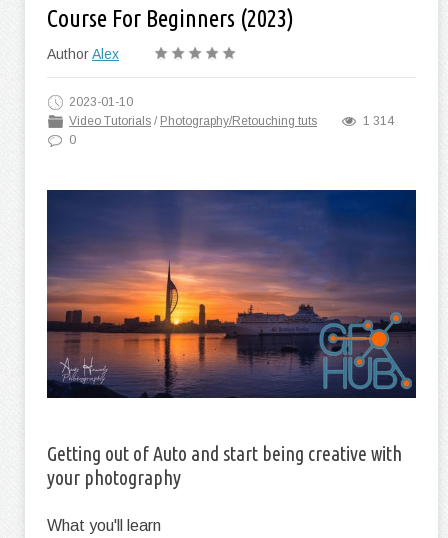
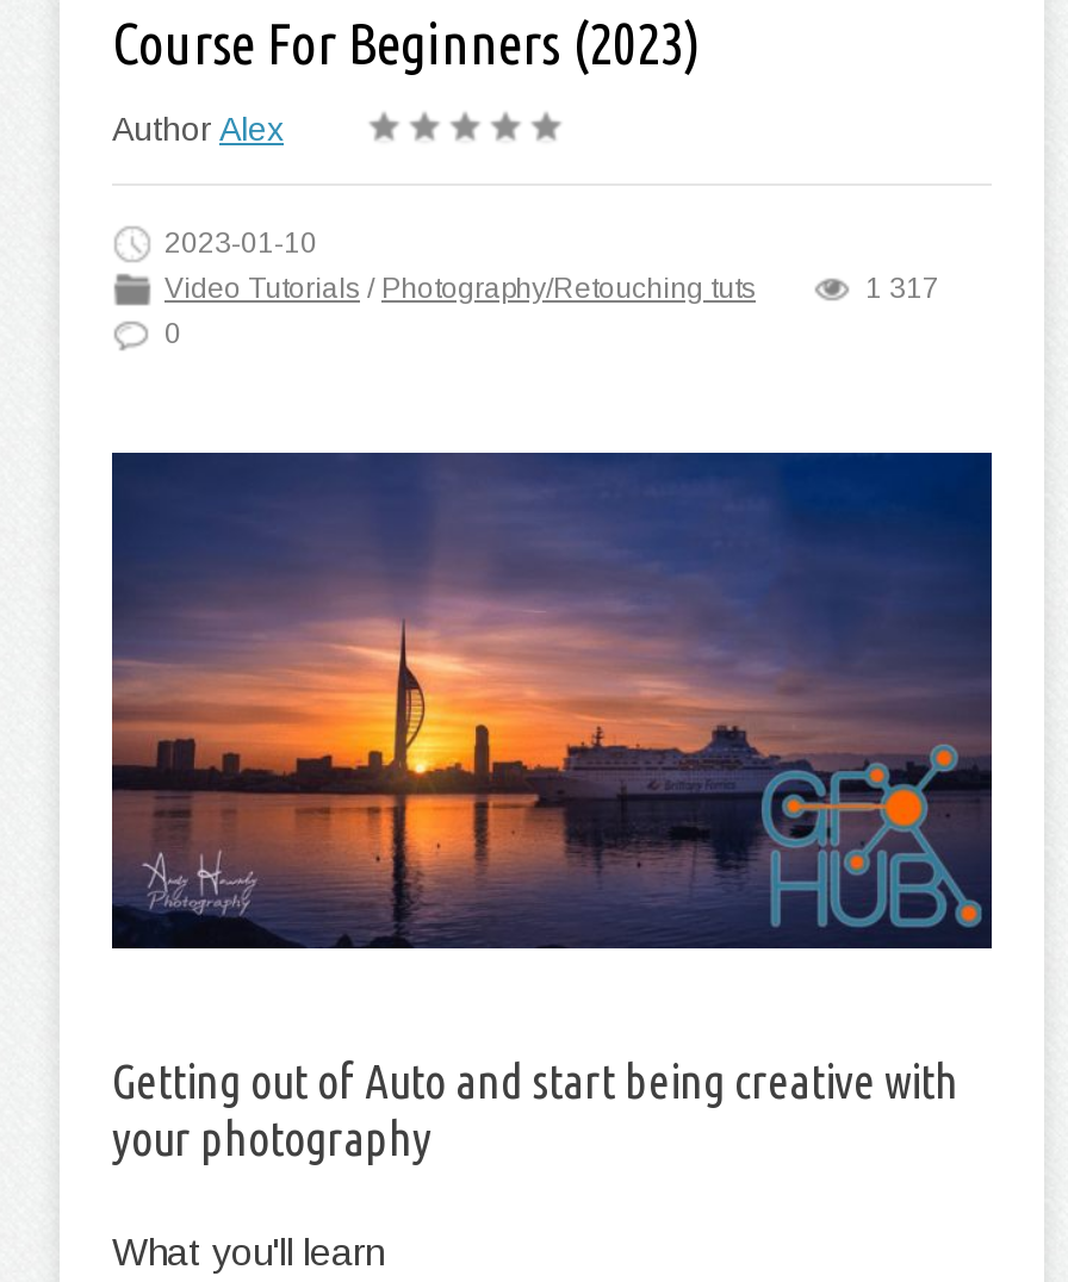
- 1 314
+ 1 317
